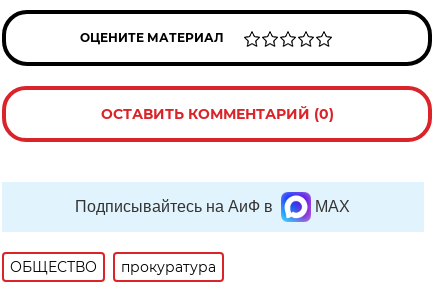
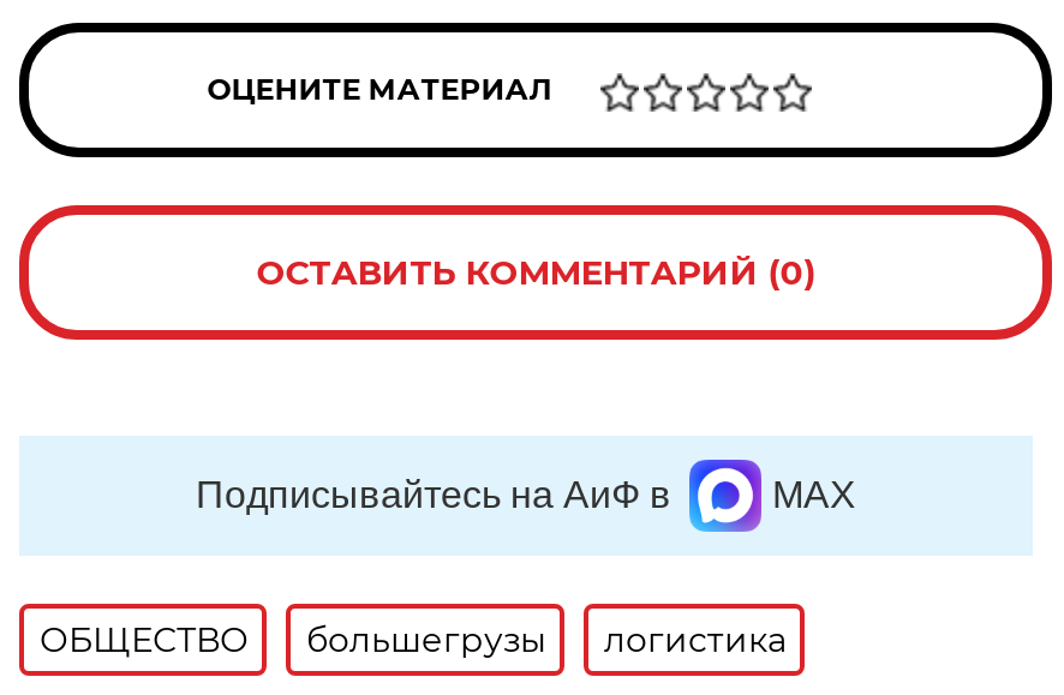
- прокуратура
+ большегрузы
+ логистика
